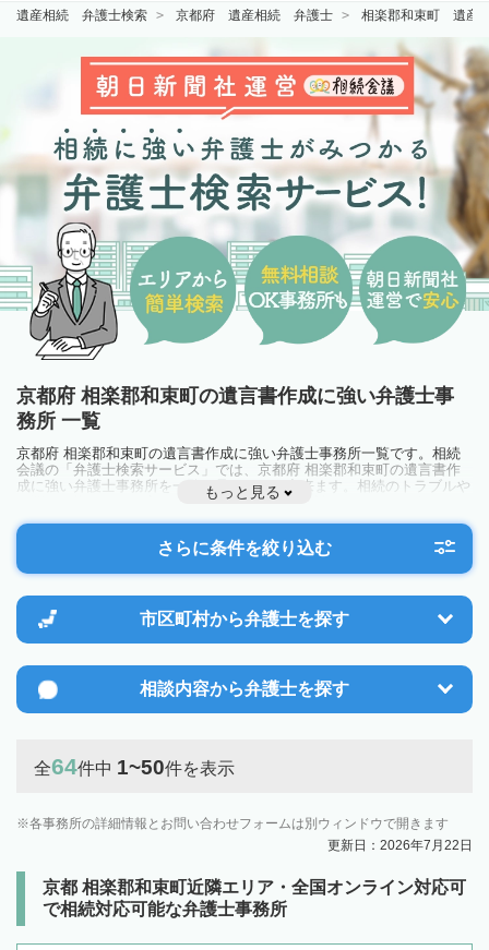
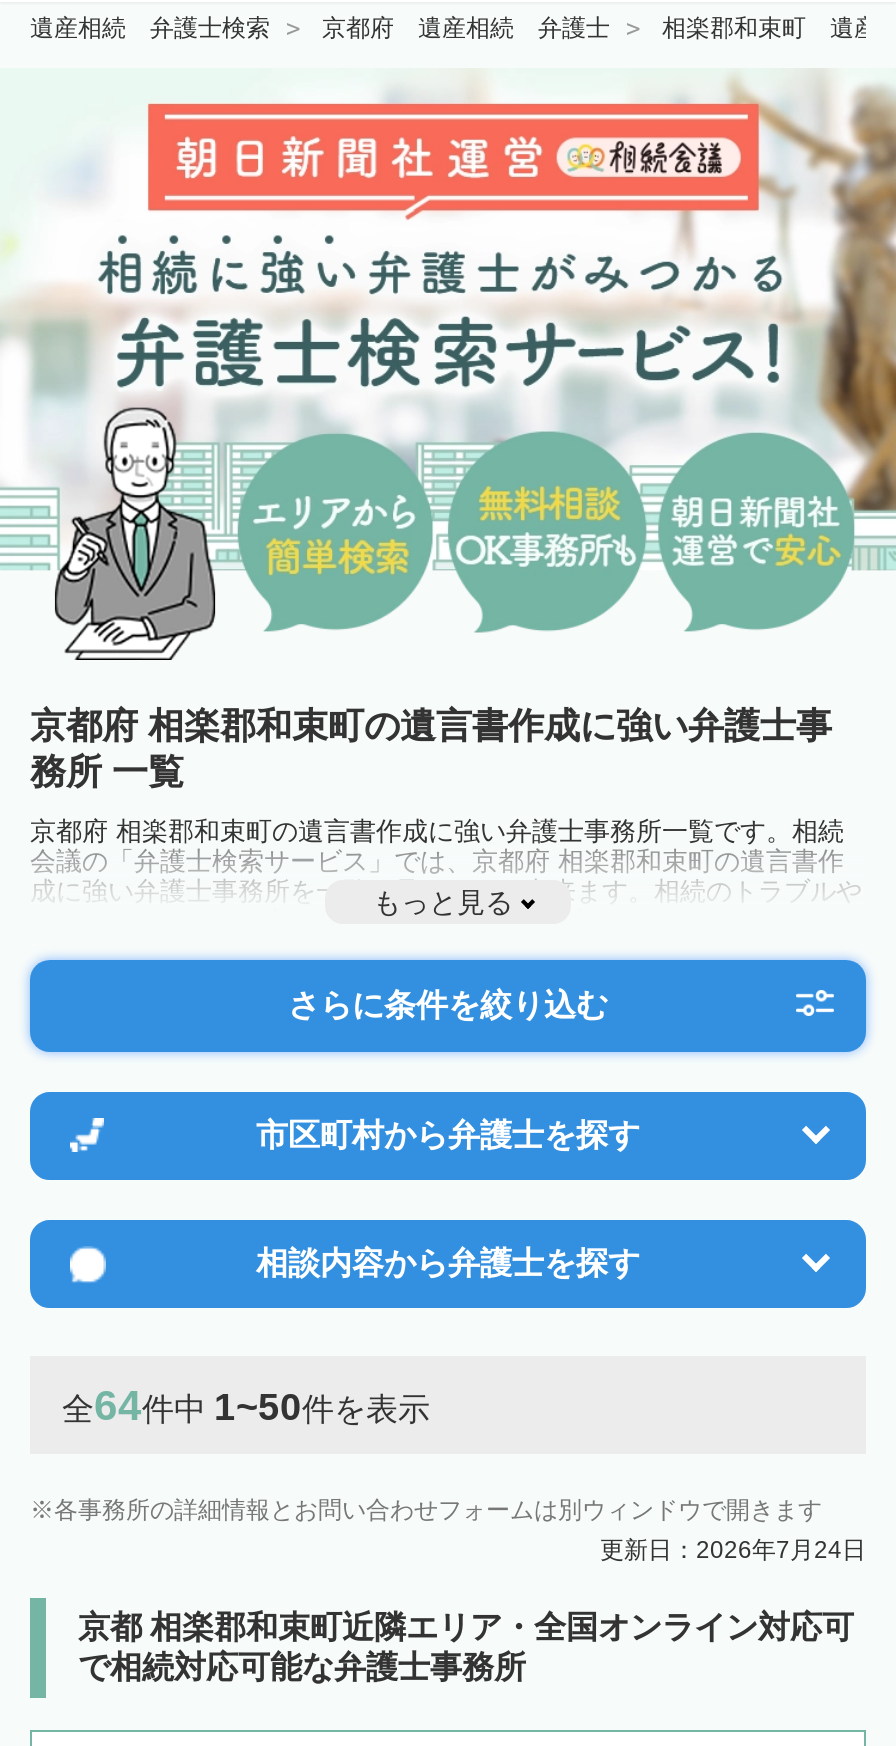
- 更新日：2026年7月22日
+ 更新日：2026年7月24日
